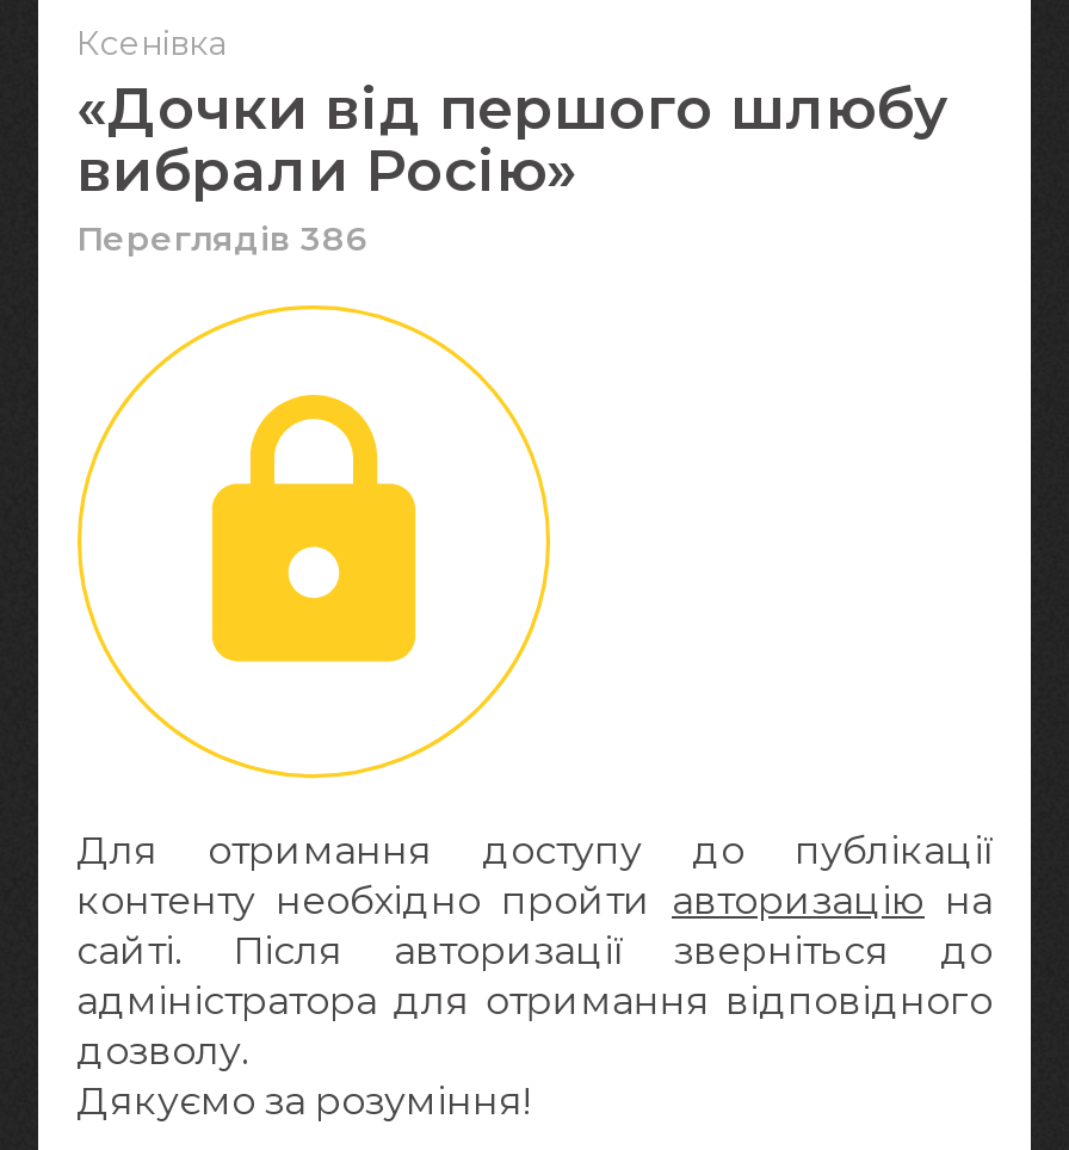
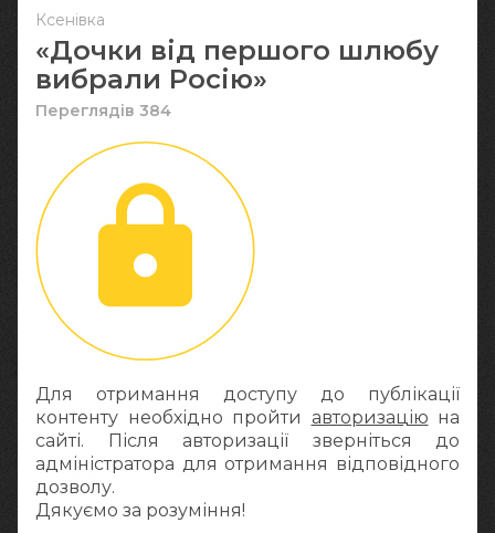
- Переглядів 386
+ Переглядів 384
